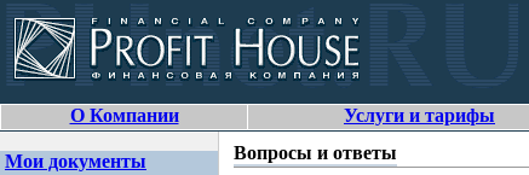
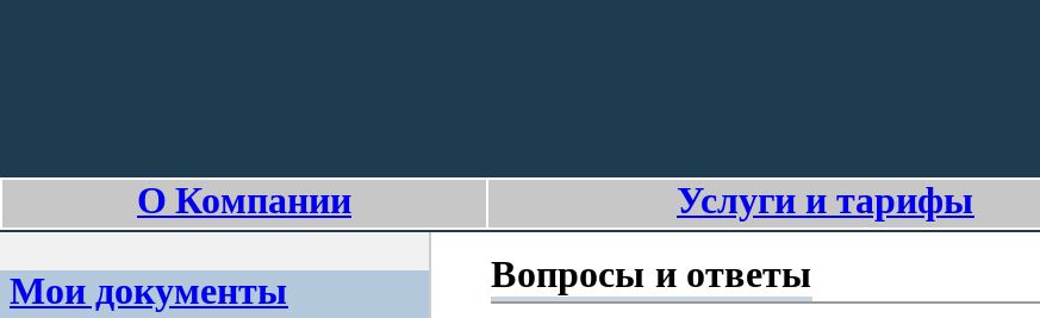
- [image]

- [image]
